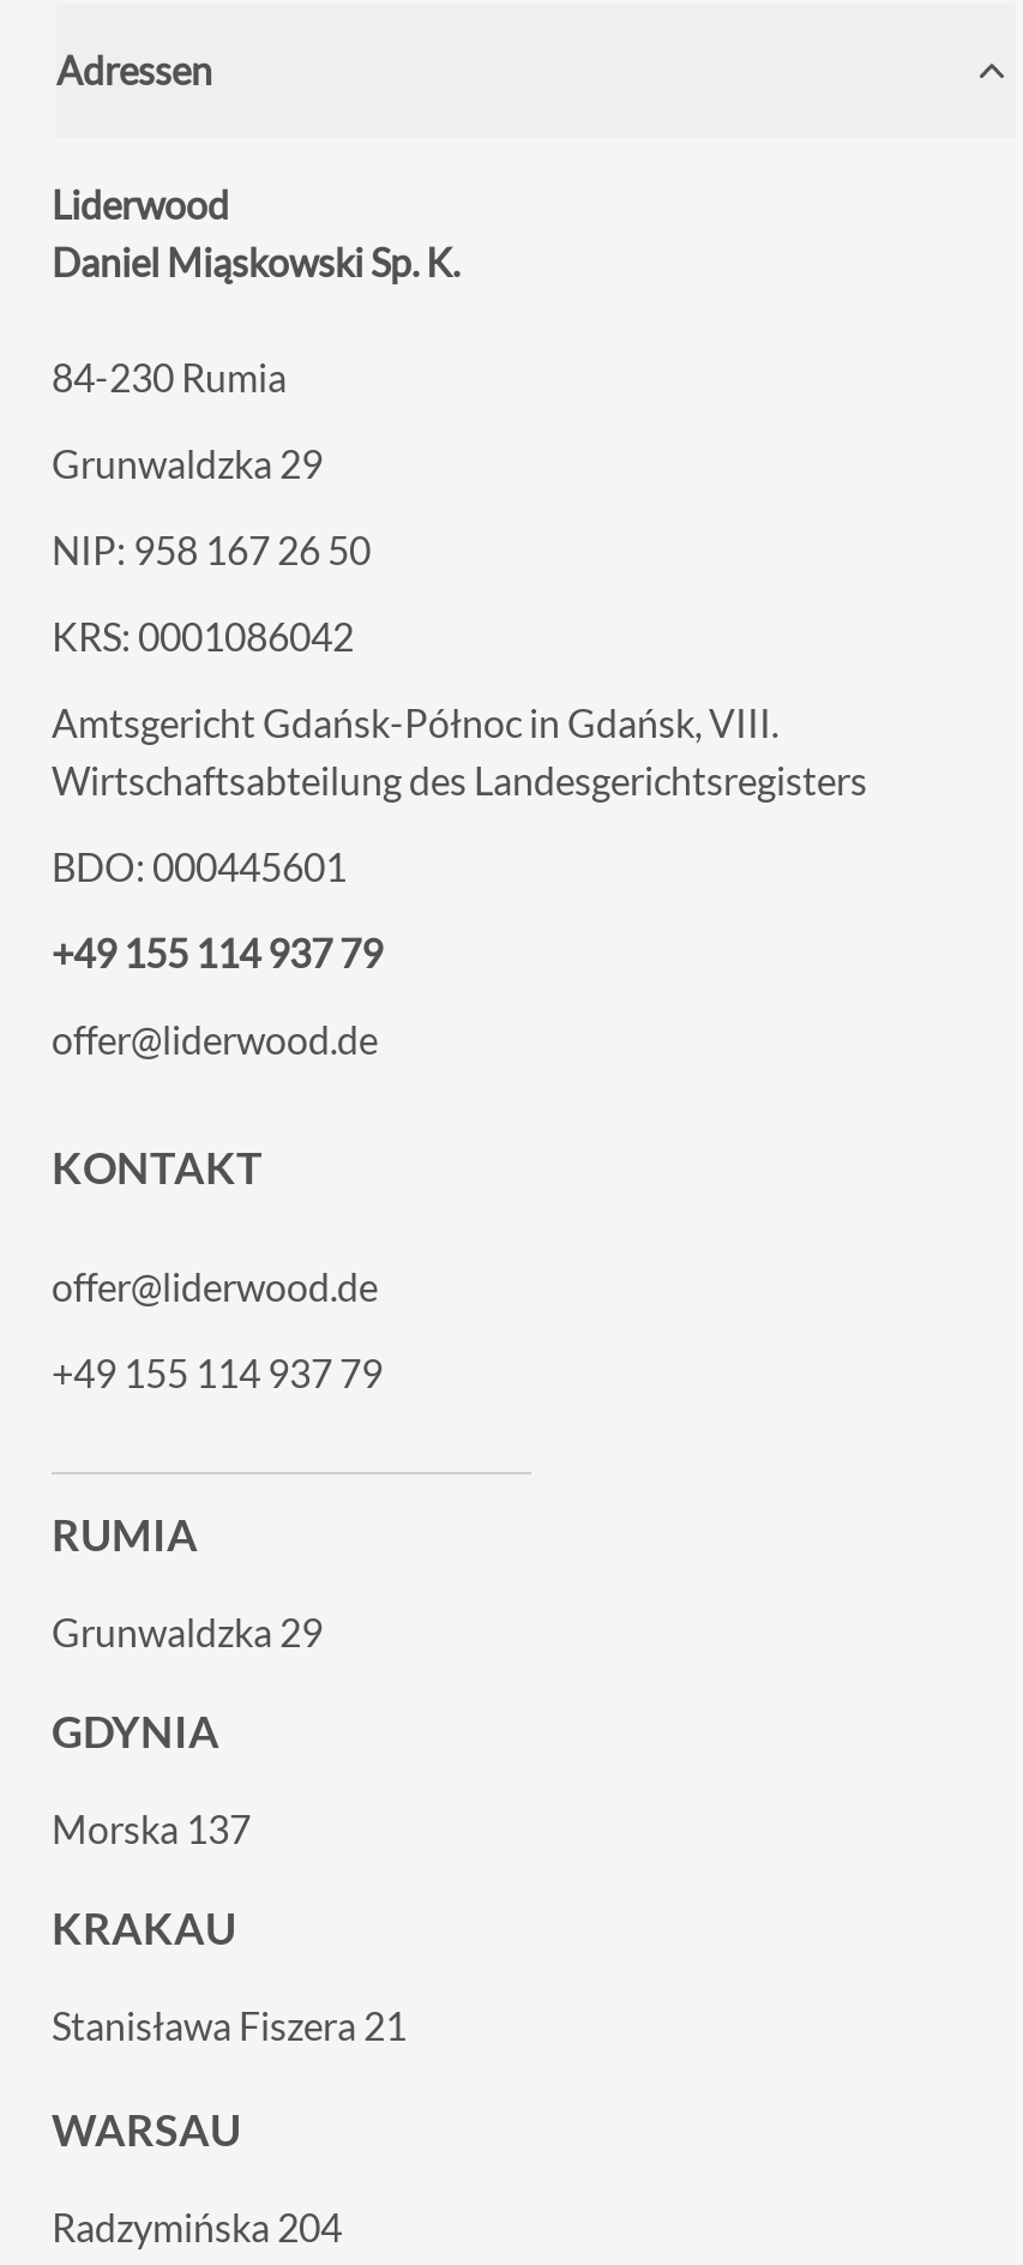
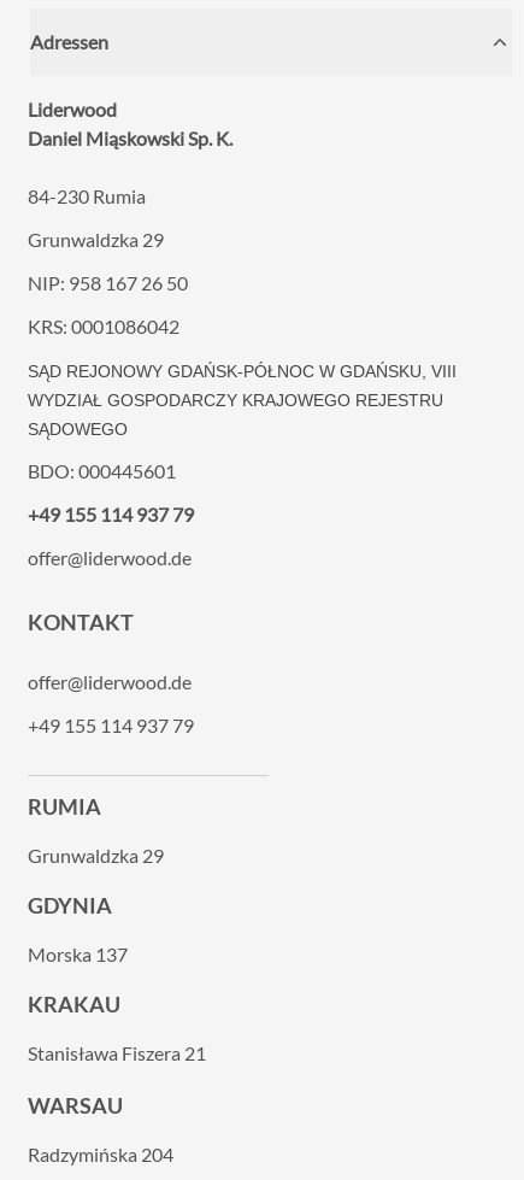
- Amtsgericht Gdańsk-Północ in Gdańsk, VIII.
- Wirtschaftsabteilung des Landesgerichtsregisters
+ SĄD REJONOWY GDAŃSK-PÓŁNOC W GDAŃSKU, VIII
+ WYDZIAŁ GOSPODARCZY KRAJOWEGO REJESTRU
+ SĄDOWEGO
